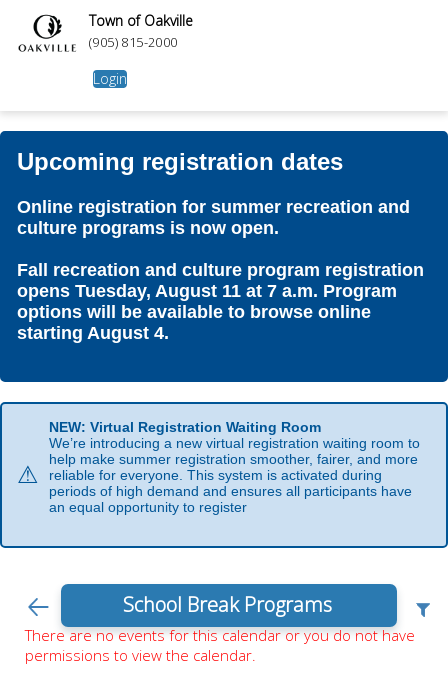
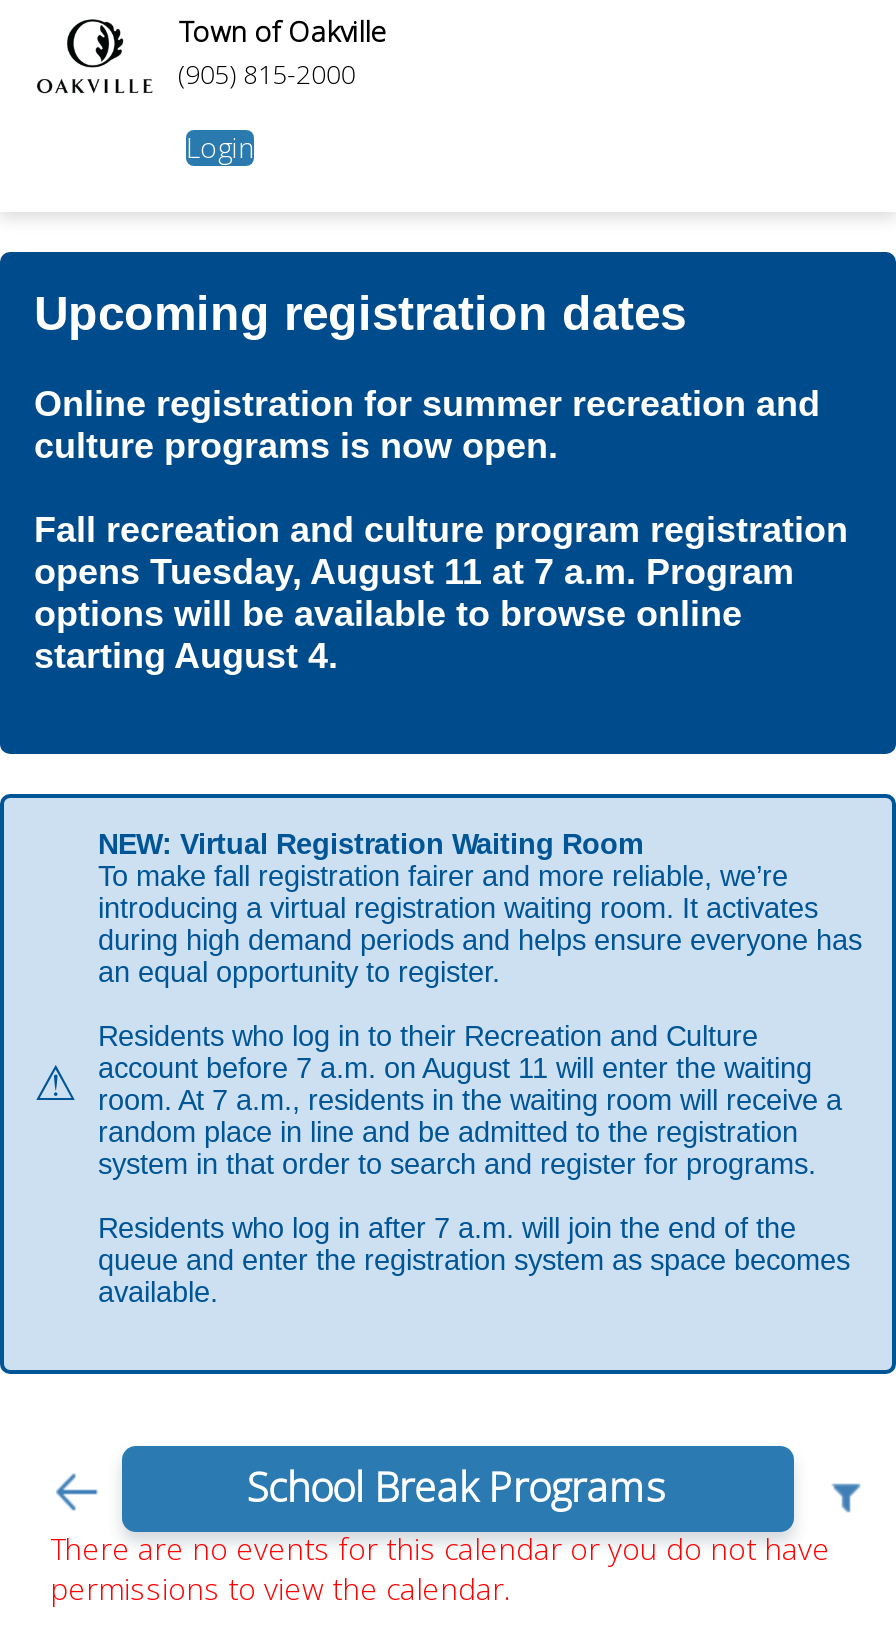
- We’re introducing a new virtual registration waiting room to
- help make summer registration smoother, fairer, and more
- reliable for everyone. This system is activated during
- periods of high demand and ensures all participants have
- an equal opportunity to register
+ To make fall registration fairer and more reliable, we’re
+ introducing a virtual registration waiting room. It activates
+ during high demand periods and helps ensure everyone has
+ an equal opportunity to register.
+ Residents who log in to their Recreation and Culture
+ account before 7 a.m. on August 11 will enter the waiting
+ room. At 7 a.m., residents in the waiting room will receive a
+ random place in line and be admitted to the registration
+ system in that order to search and register for programs.
+ Residents who log in after 7 a.m. will join the end of the
+ queue and enter the registration system as space becomes
+ available.
